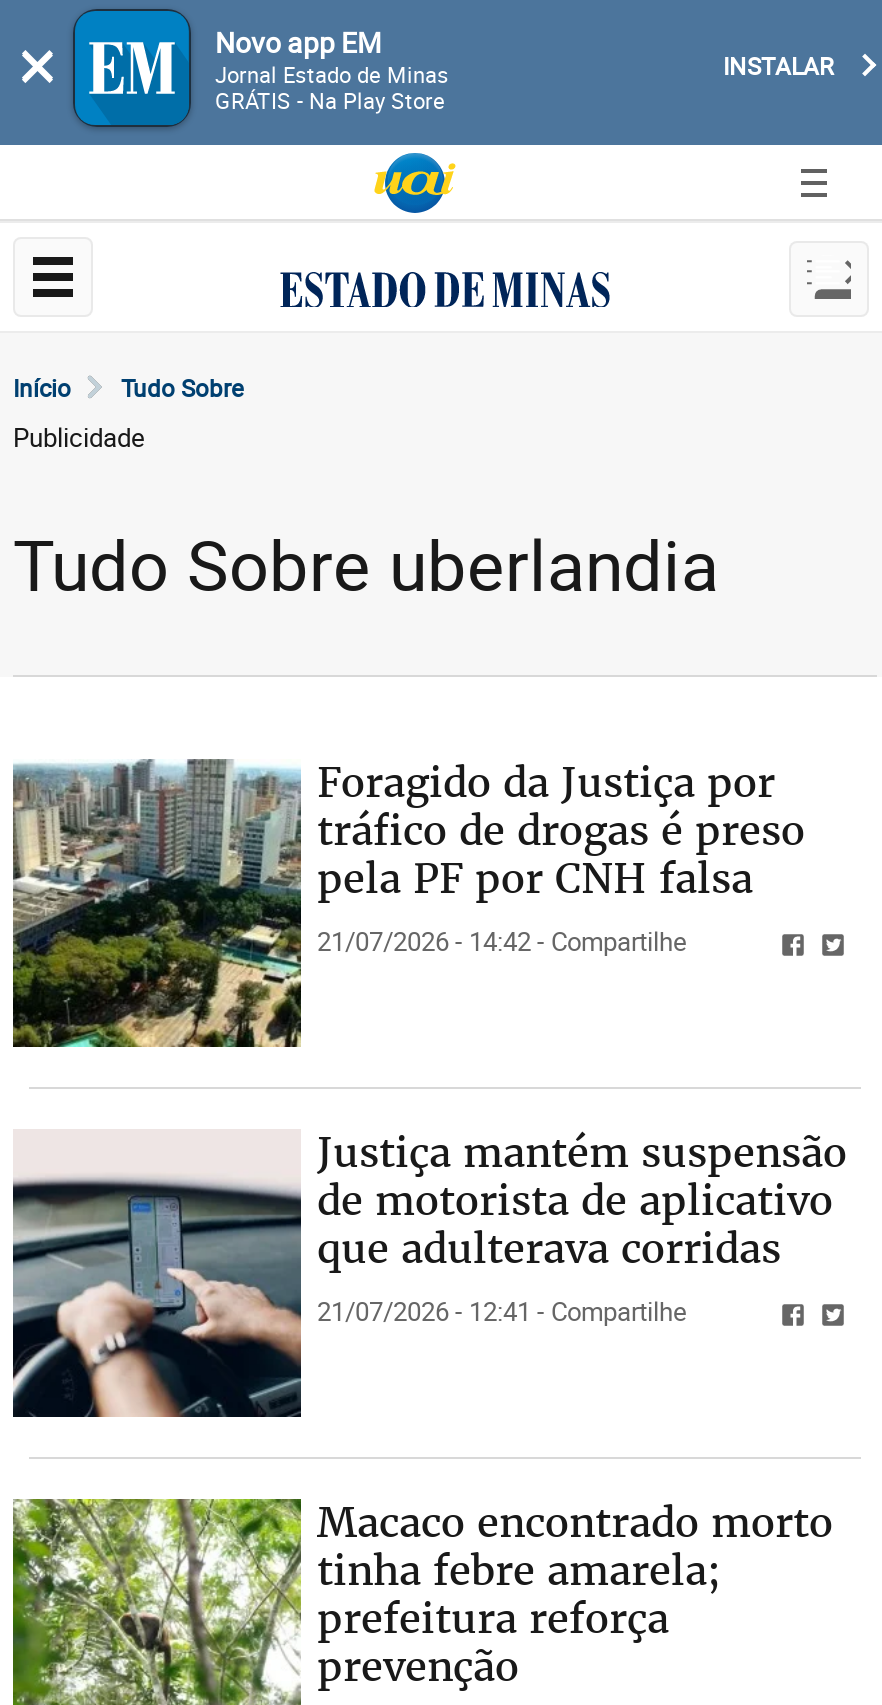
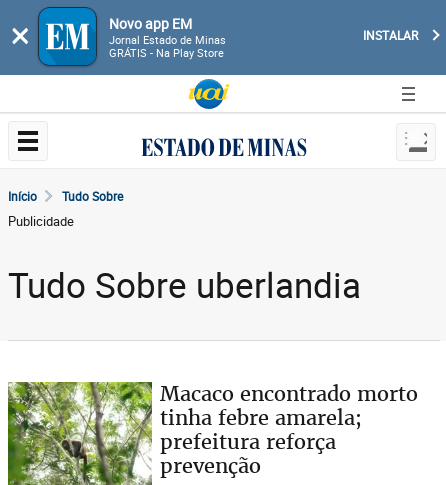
- [image]
- Foragido da Justiça por
- tráfico de drogas é preso
- pela PF por CNH falsa
- 21/07/2026 - 14:42 - Compartilhe

- [image]
- Justiça mantém suspensão
- de motorista de aplicativo
- que adulterava corridas
- 21/07/2026 - 12:41 - Compartilhe
